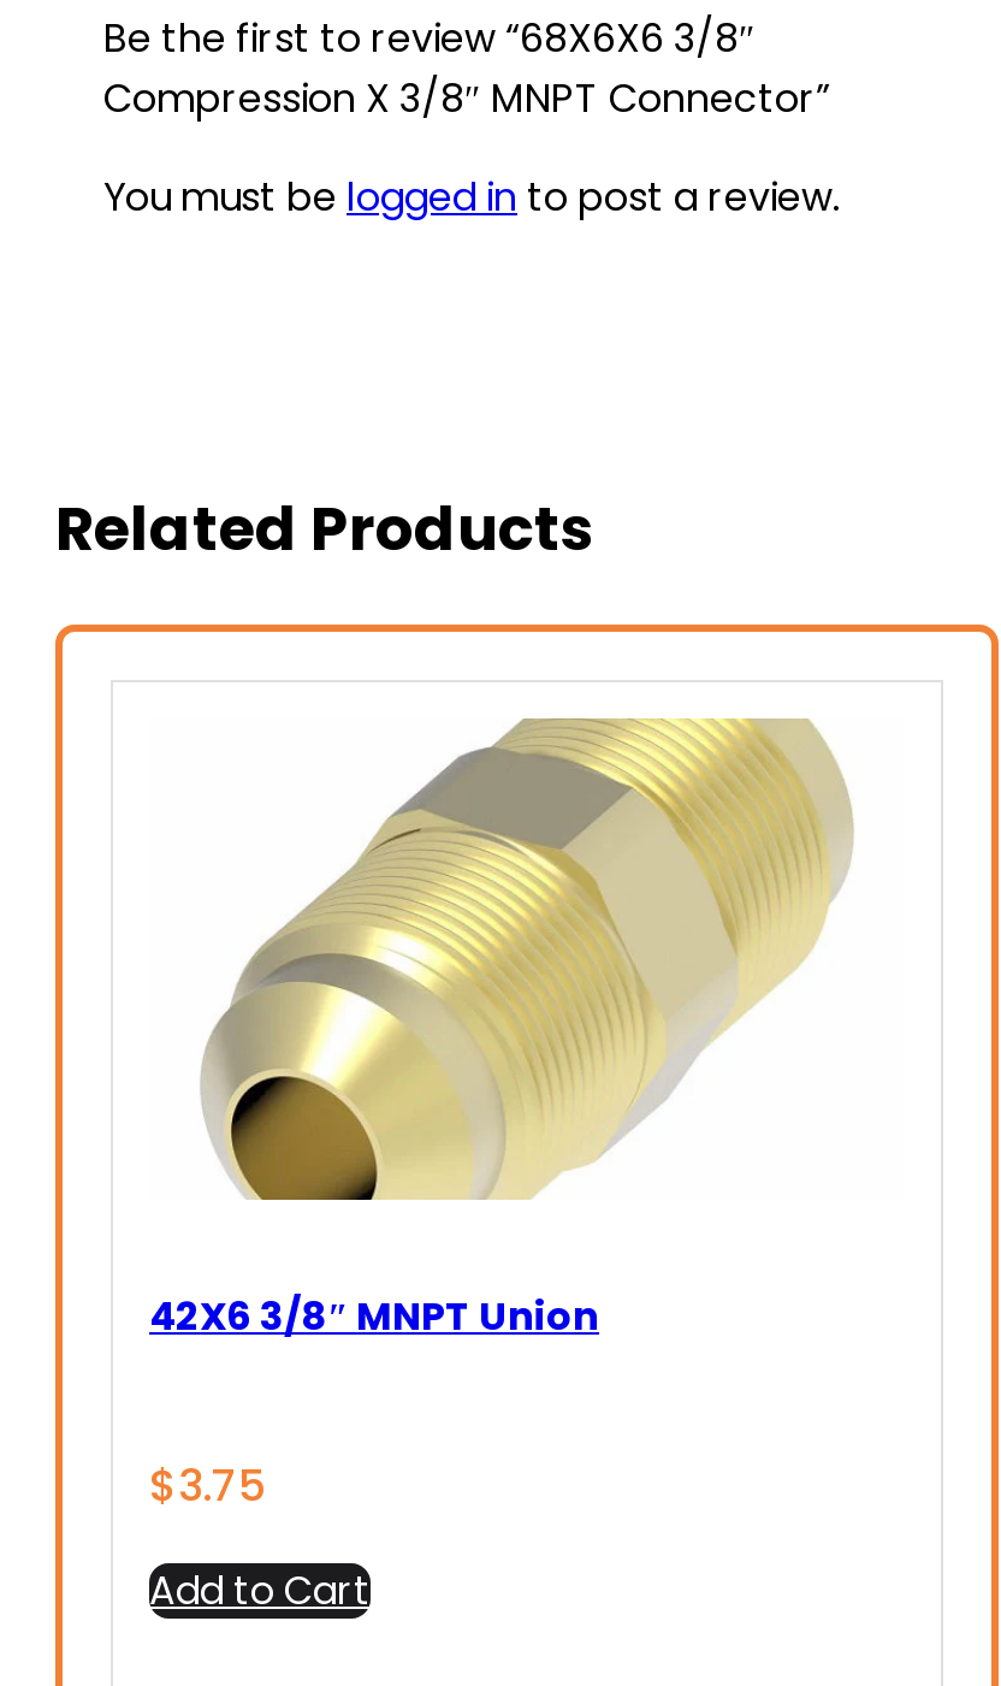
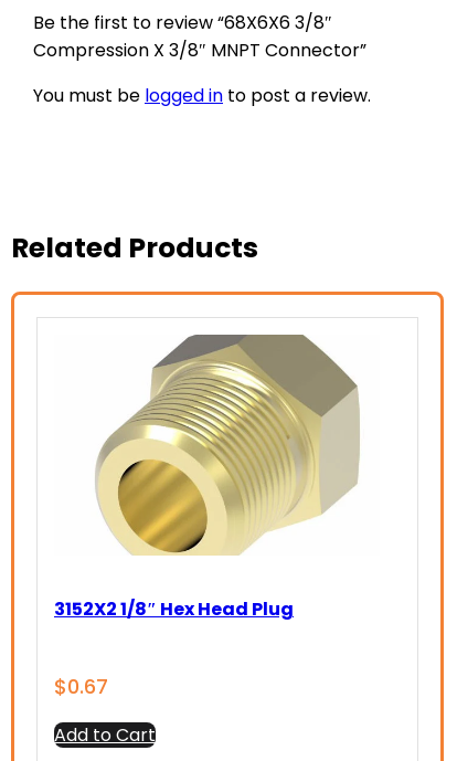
- [image]
- 42X6 3/8″ MNPT Union
+ [image]
+ 3152X2 1/8″ Hex Head Plug

- $3.75
+ $0.67
